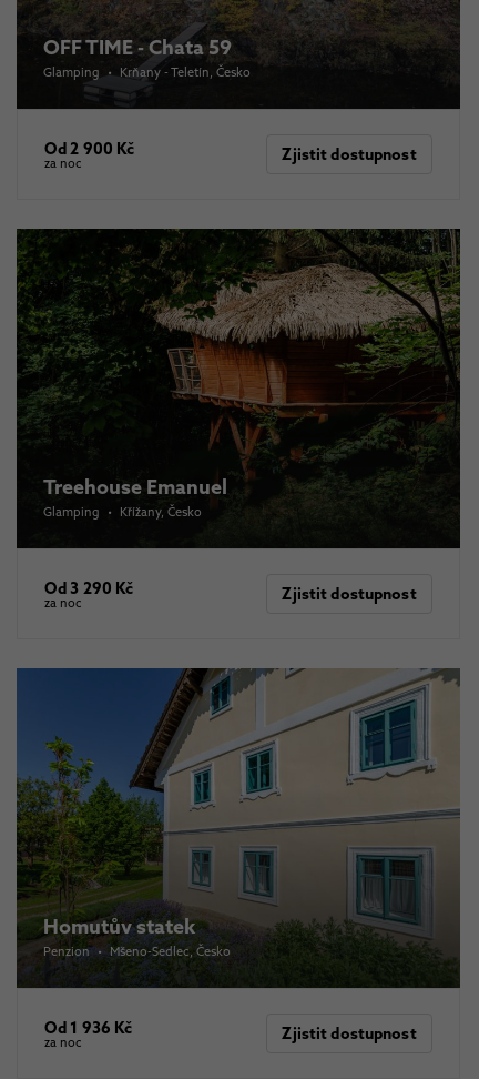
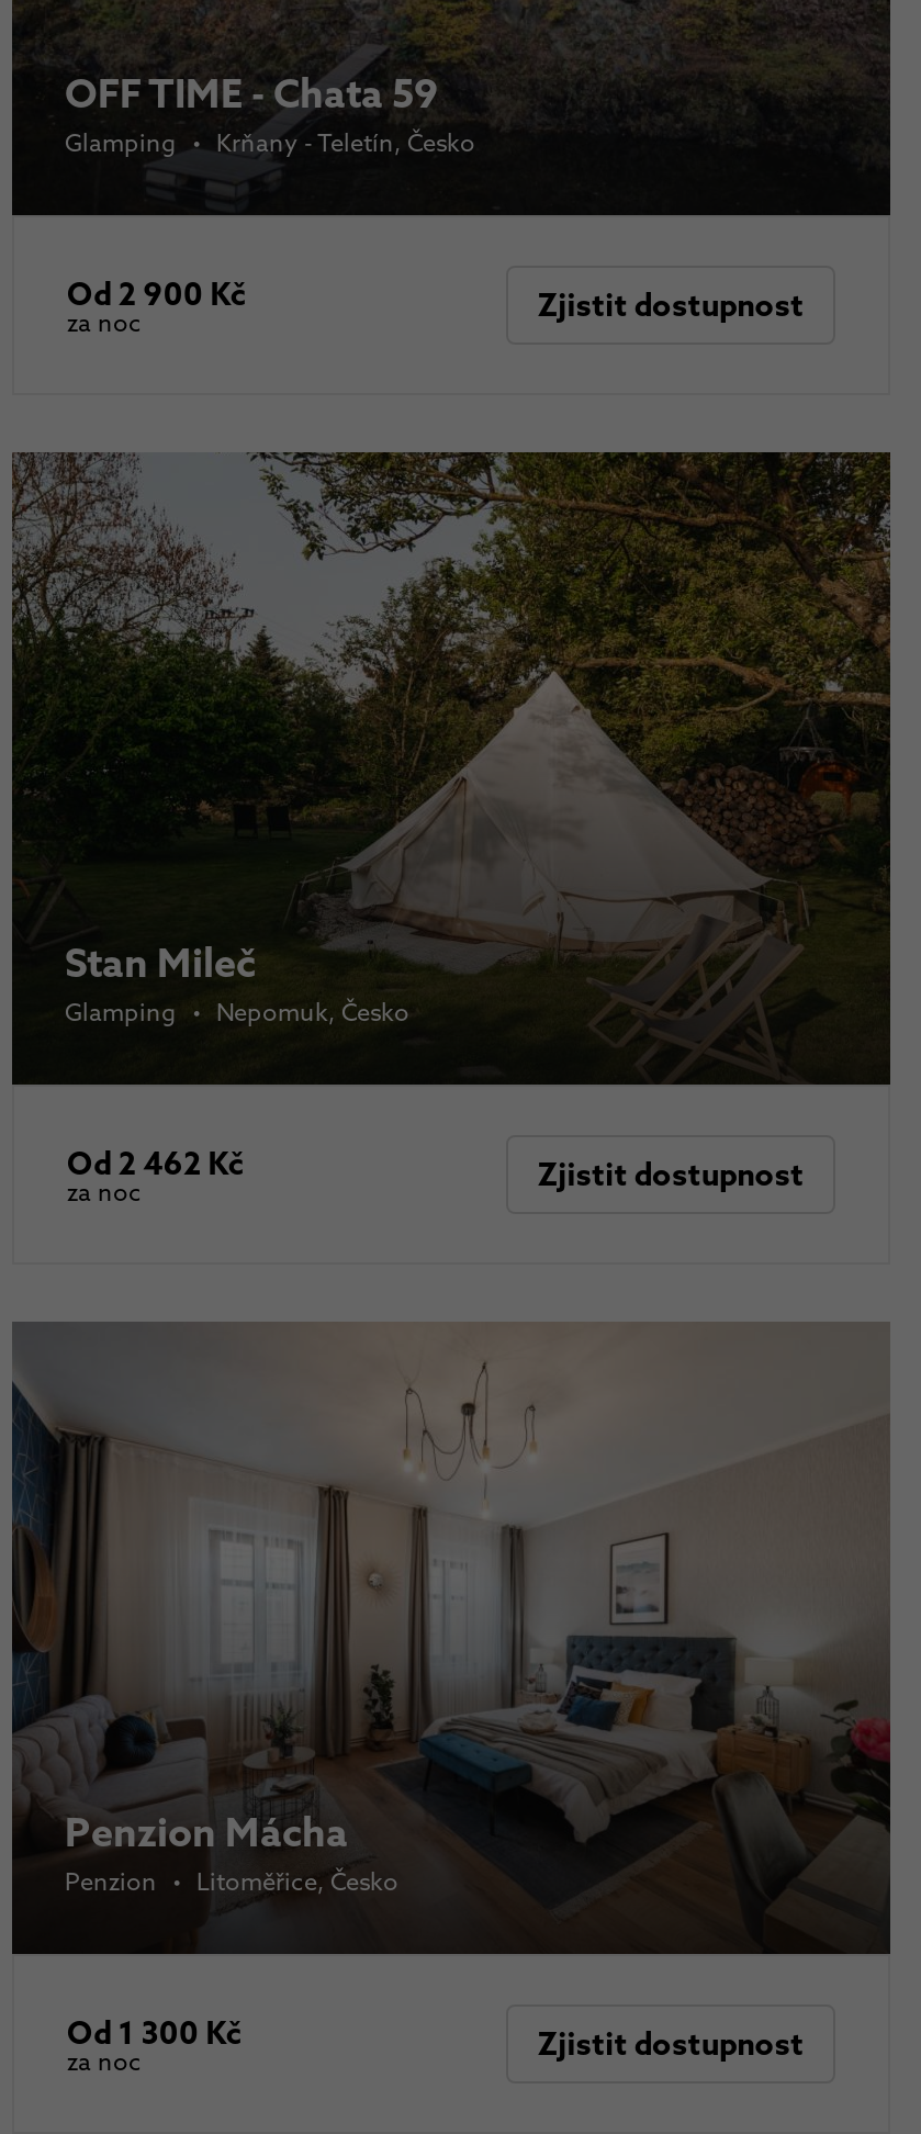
- [image]
- Treehouse Emanuel
- Glamping • Křížany, Česko
+ [image]
+ Stan Mileč
+ Glamping • Nepomuk, Česko

- Od 3 290 Kč
+ Od 2 462 Kč

- [image]
- Homutův statek
- Penzion • Mšeno-Sedlec, Česko
+ [image]
+ Penzion Mácha
+ Penzion • Litoměřice, Česko

- Od 1 936 Kč
+ Od 1 300 Kč
